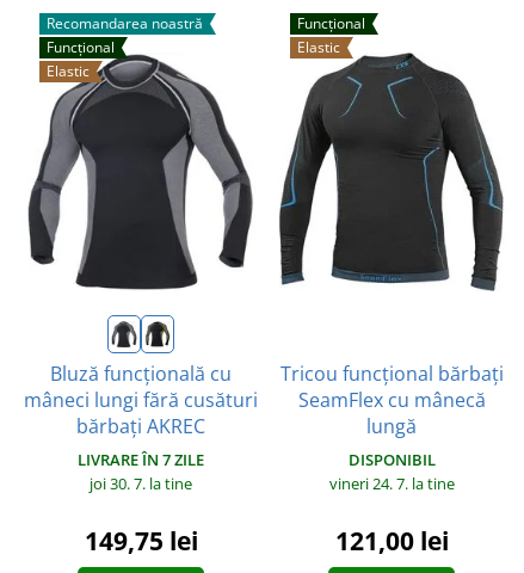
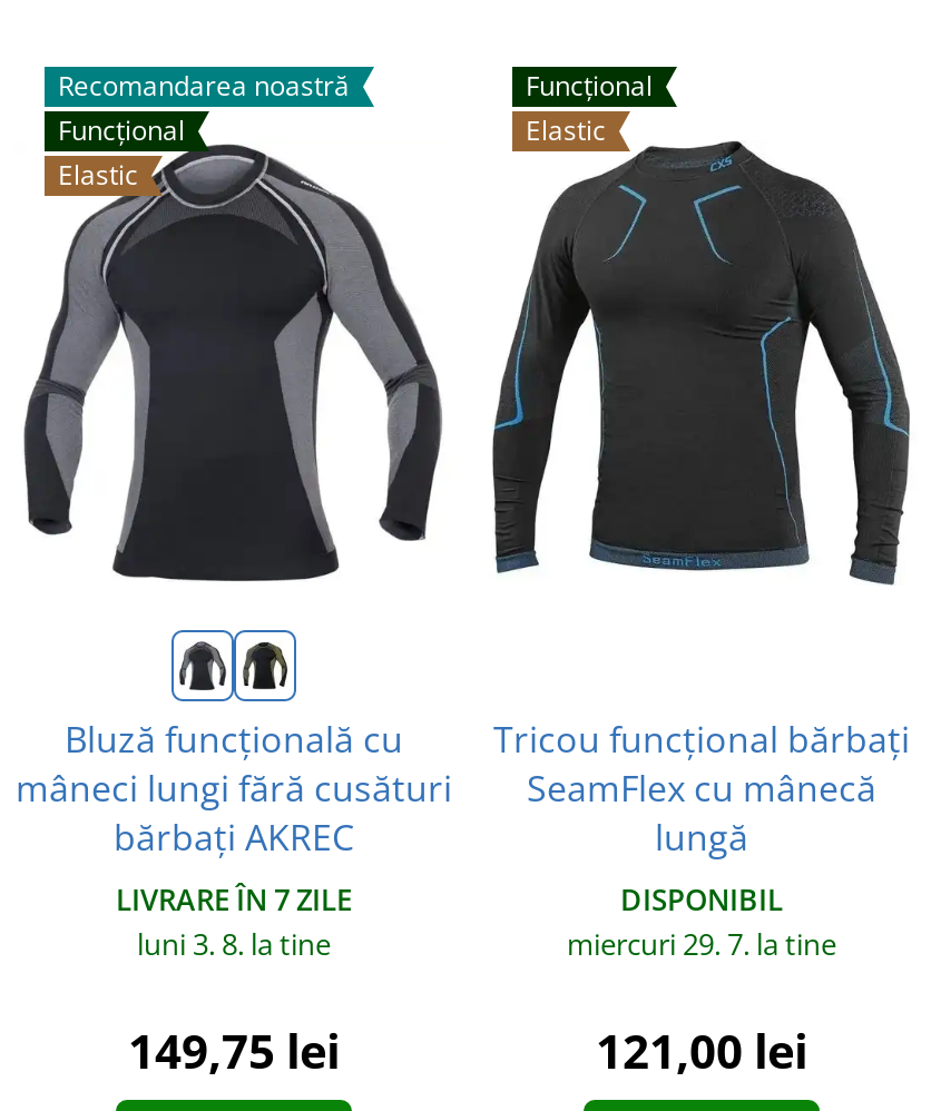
- joi 30. 7. la tine
+ luni 3. 8. la tine

- vineri 24. 7. la tine
+ miercuri 29. 7. la tine
